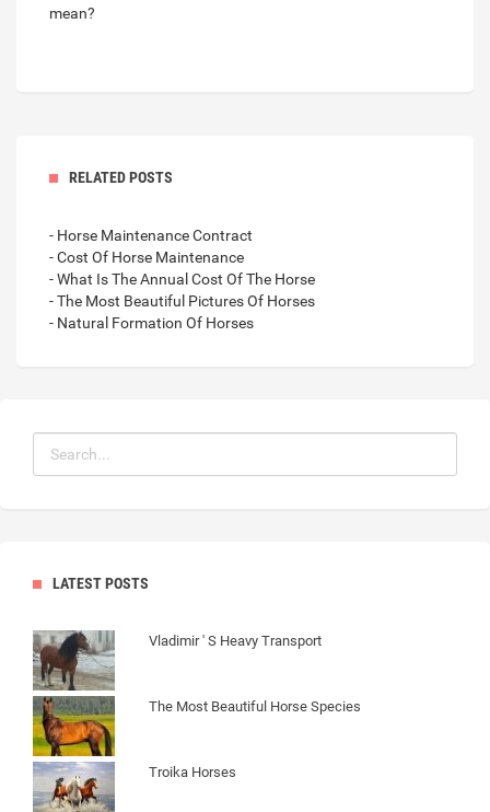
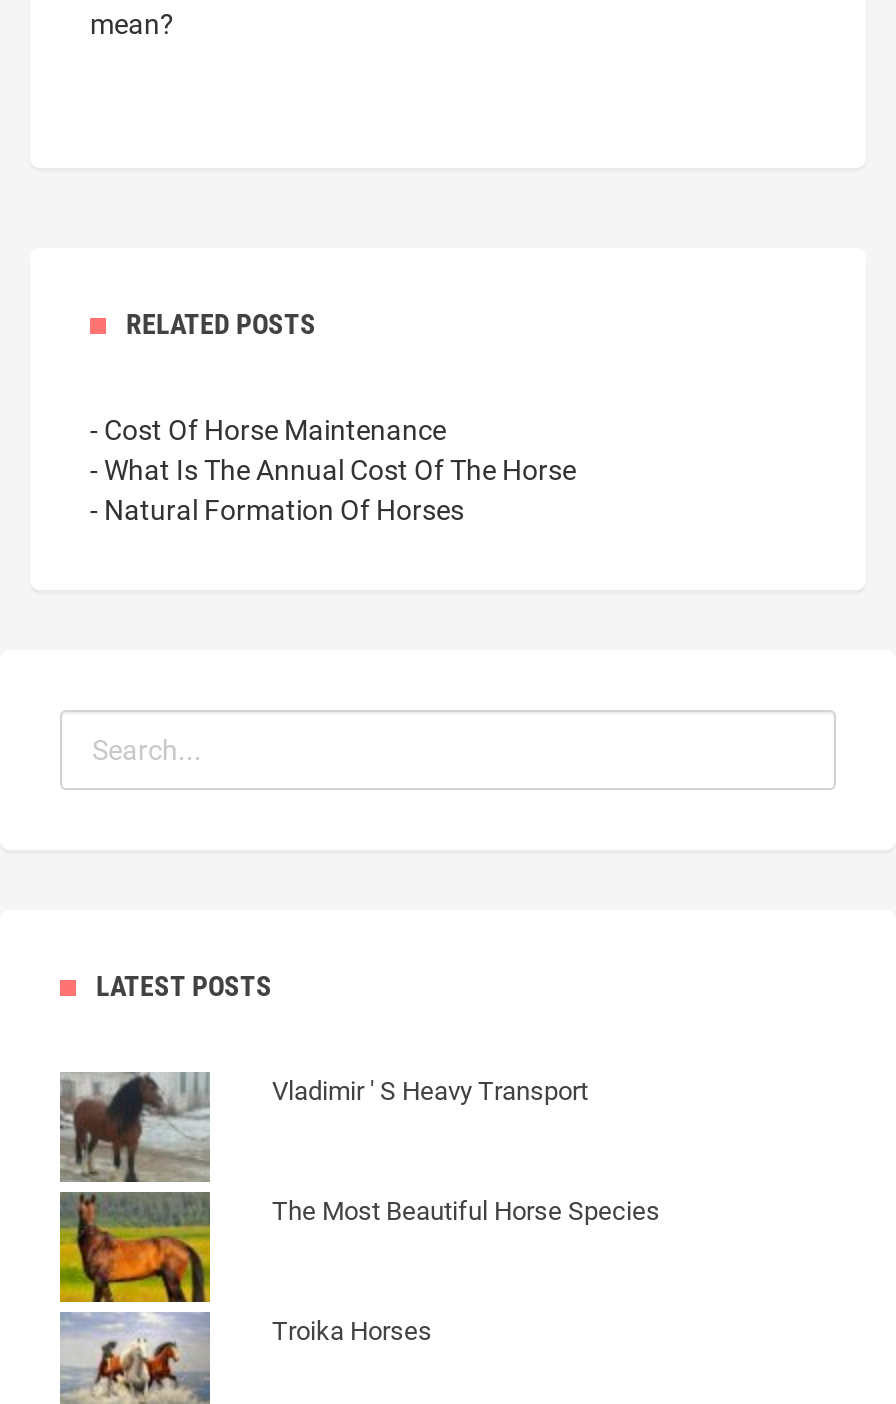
- - Horse Maintenance Contract

- - The Most Beautiful Pictures Of Horses
